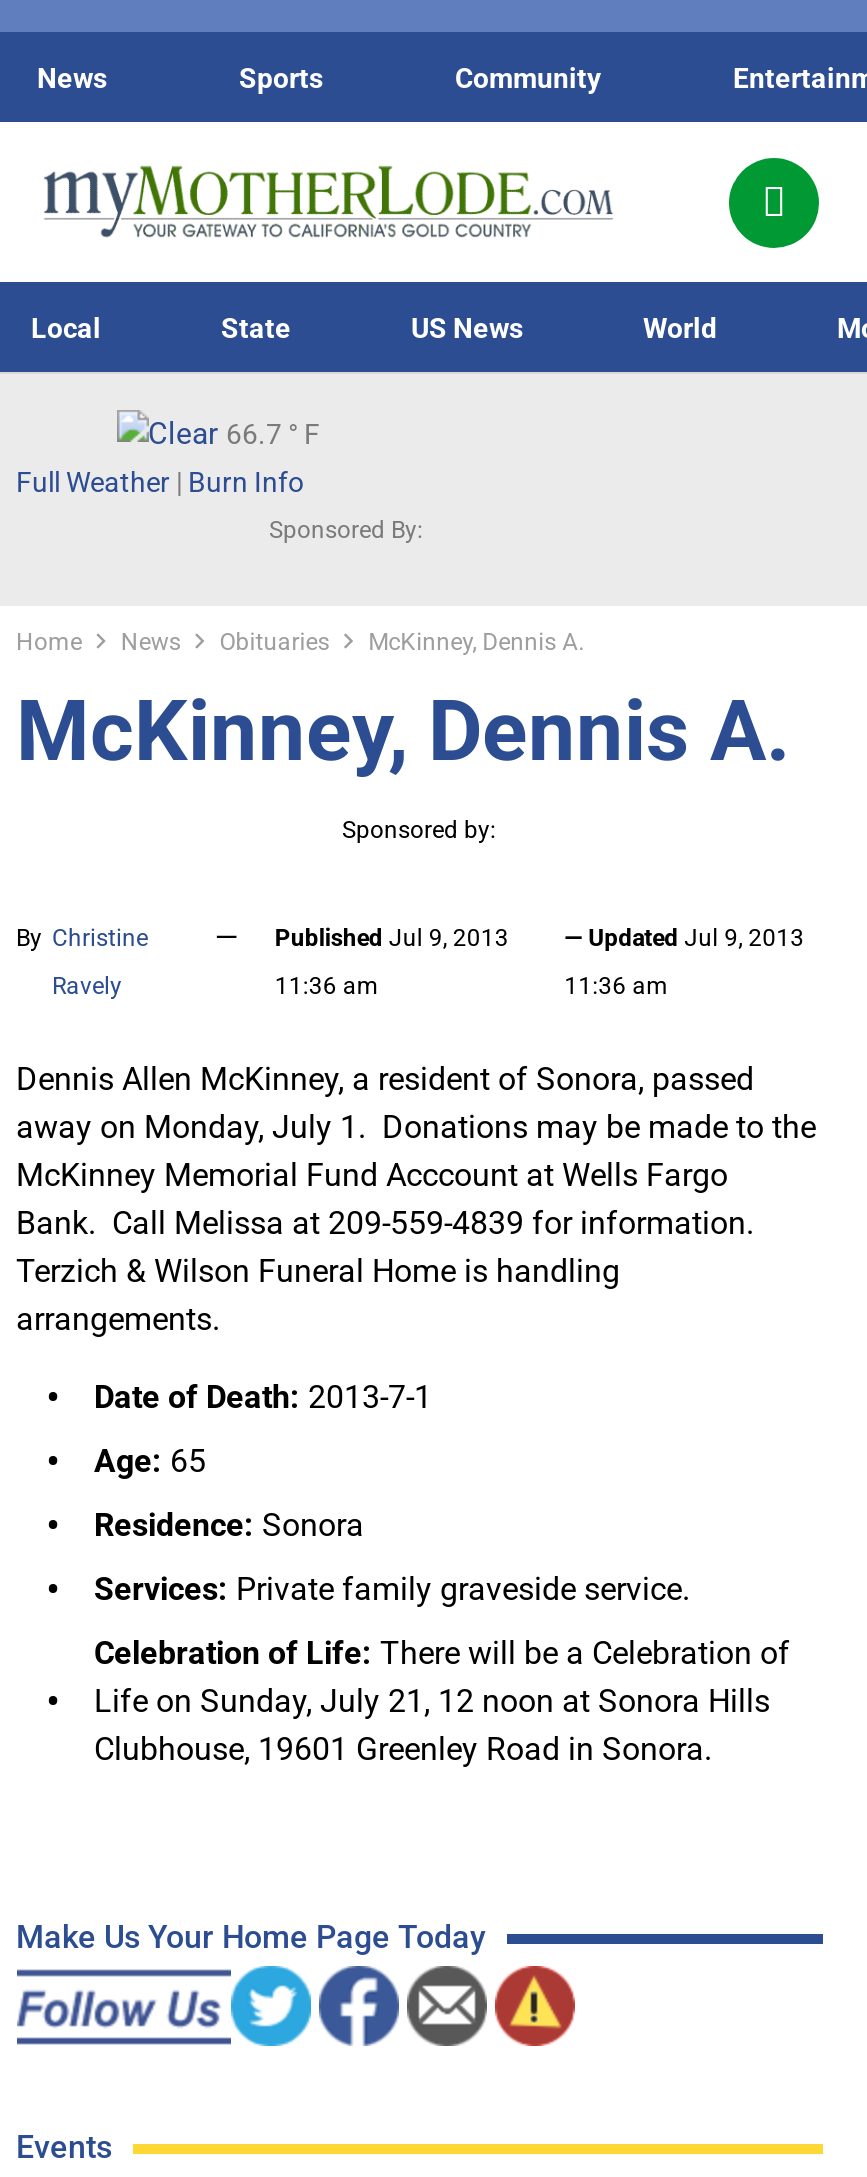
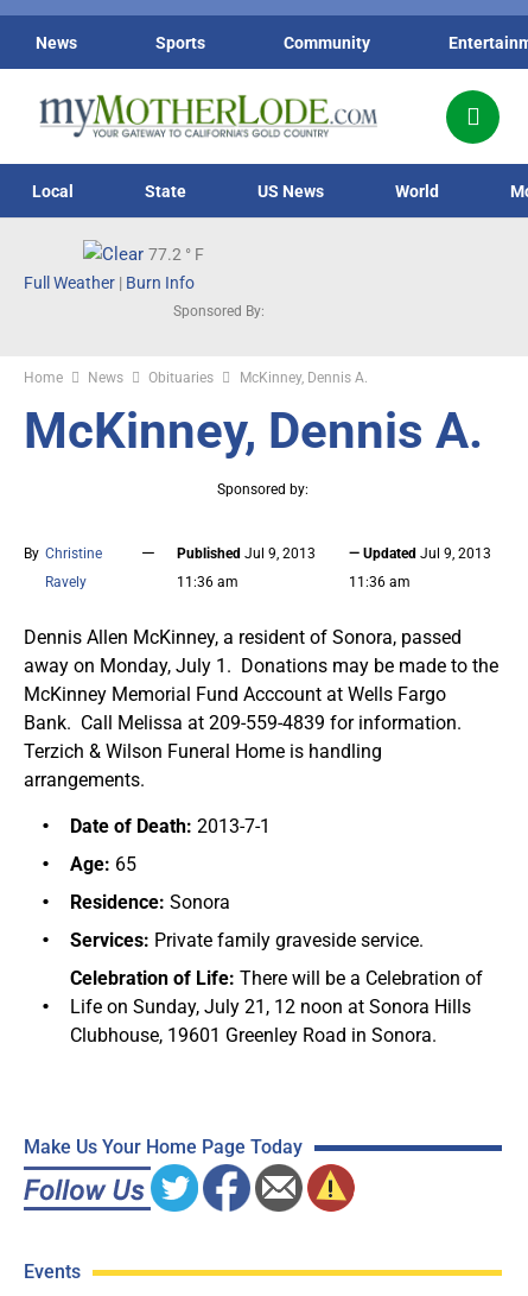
- 66.7 ° F
+ 77.2 ° F
